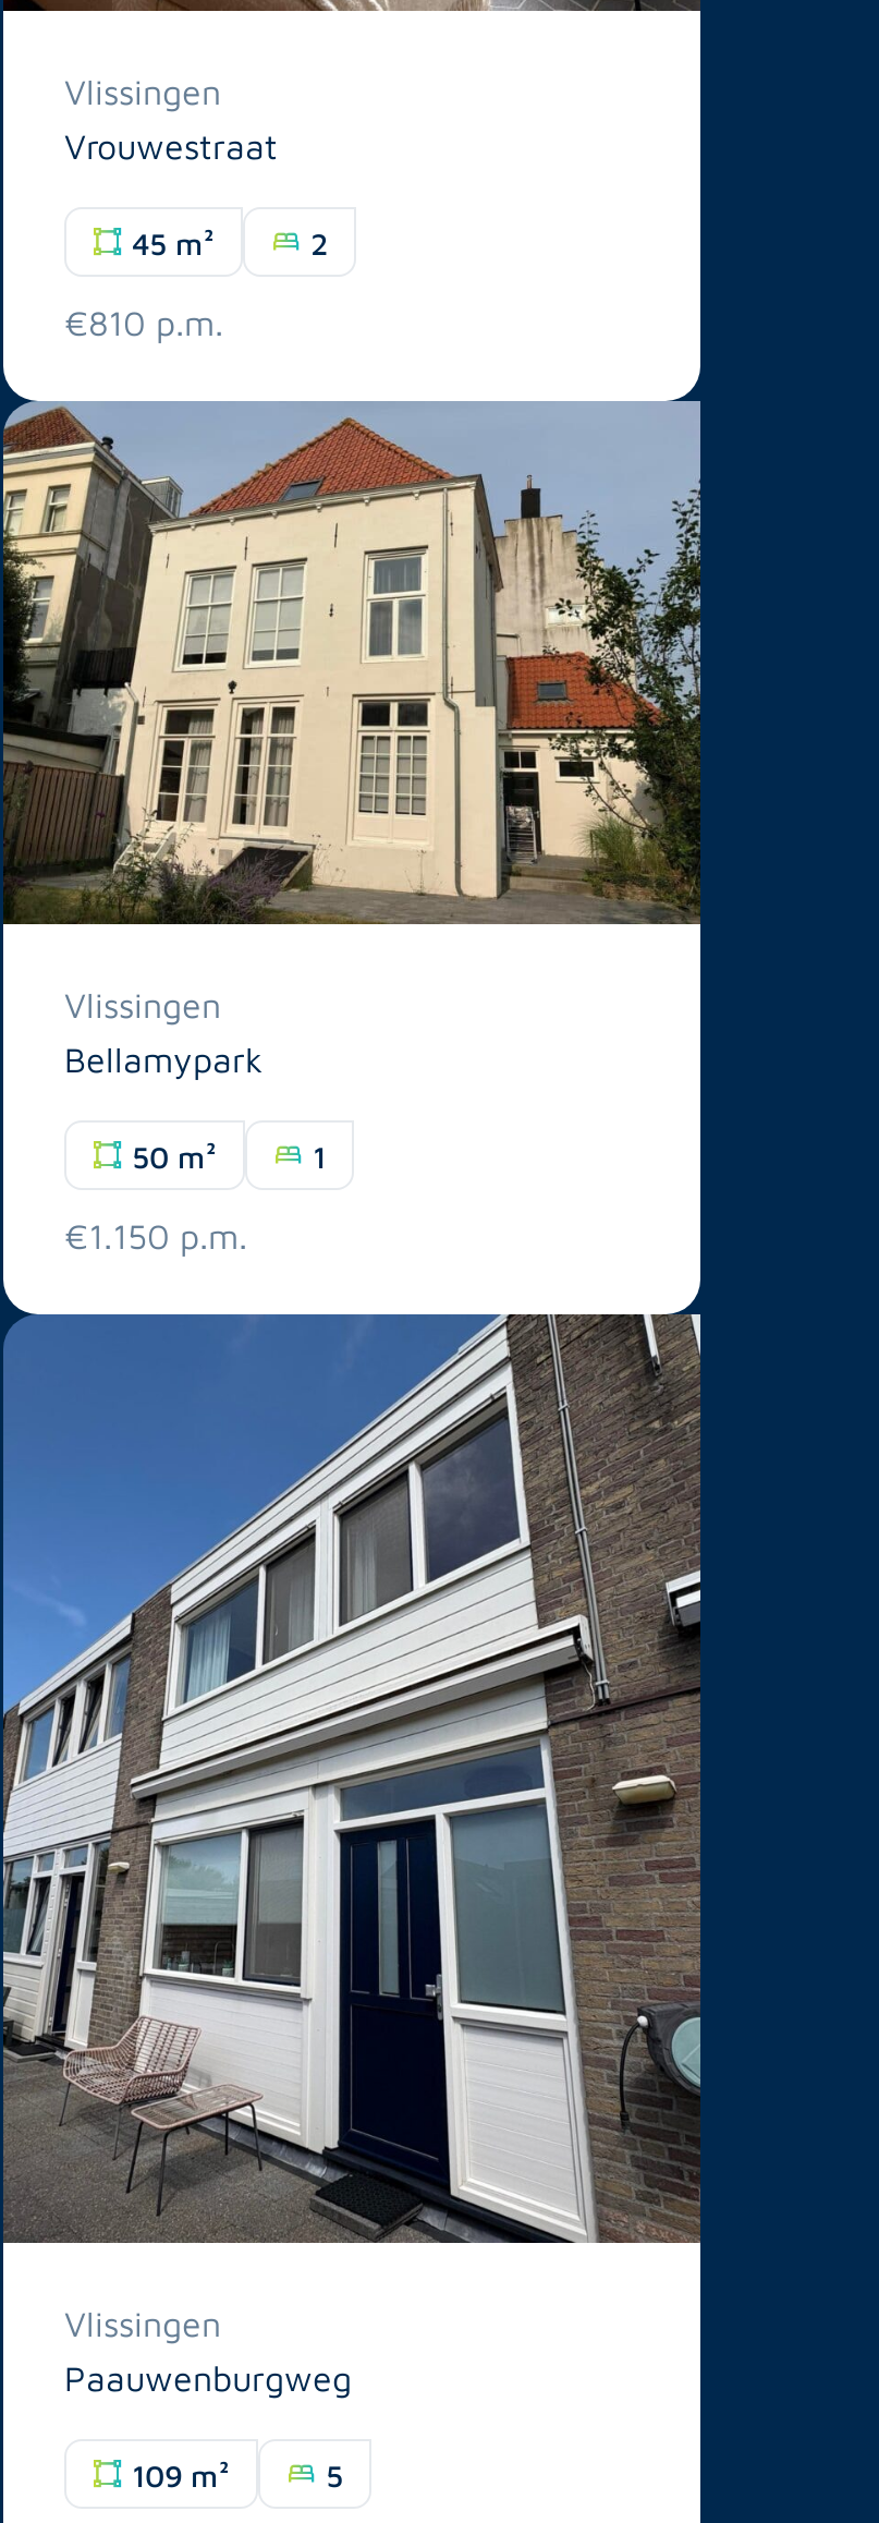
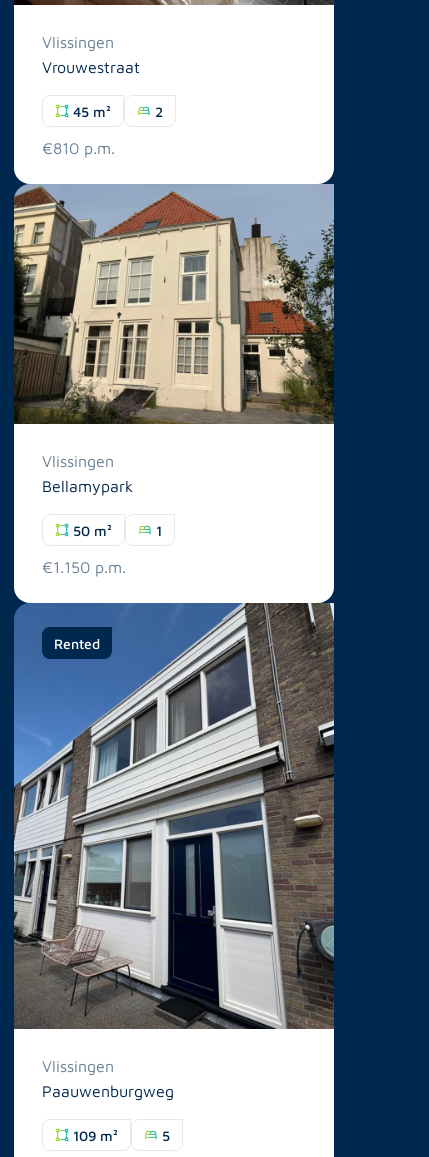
+ Rented
